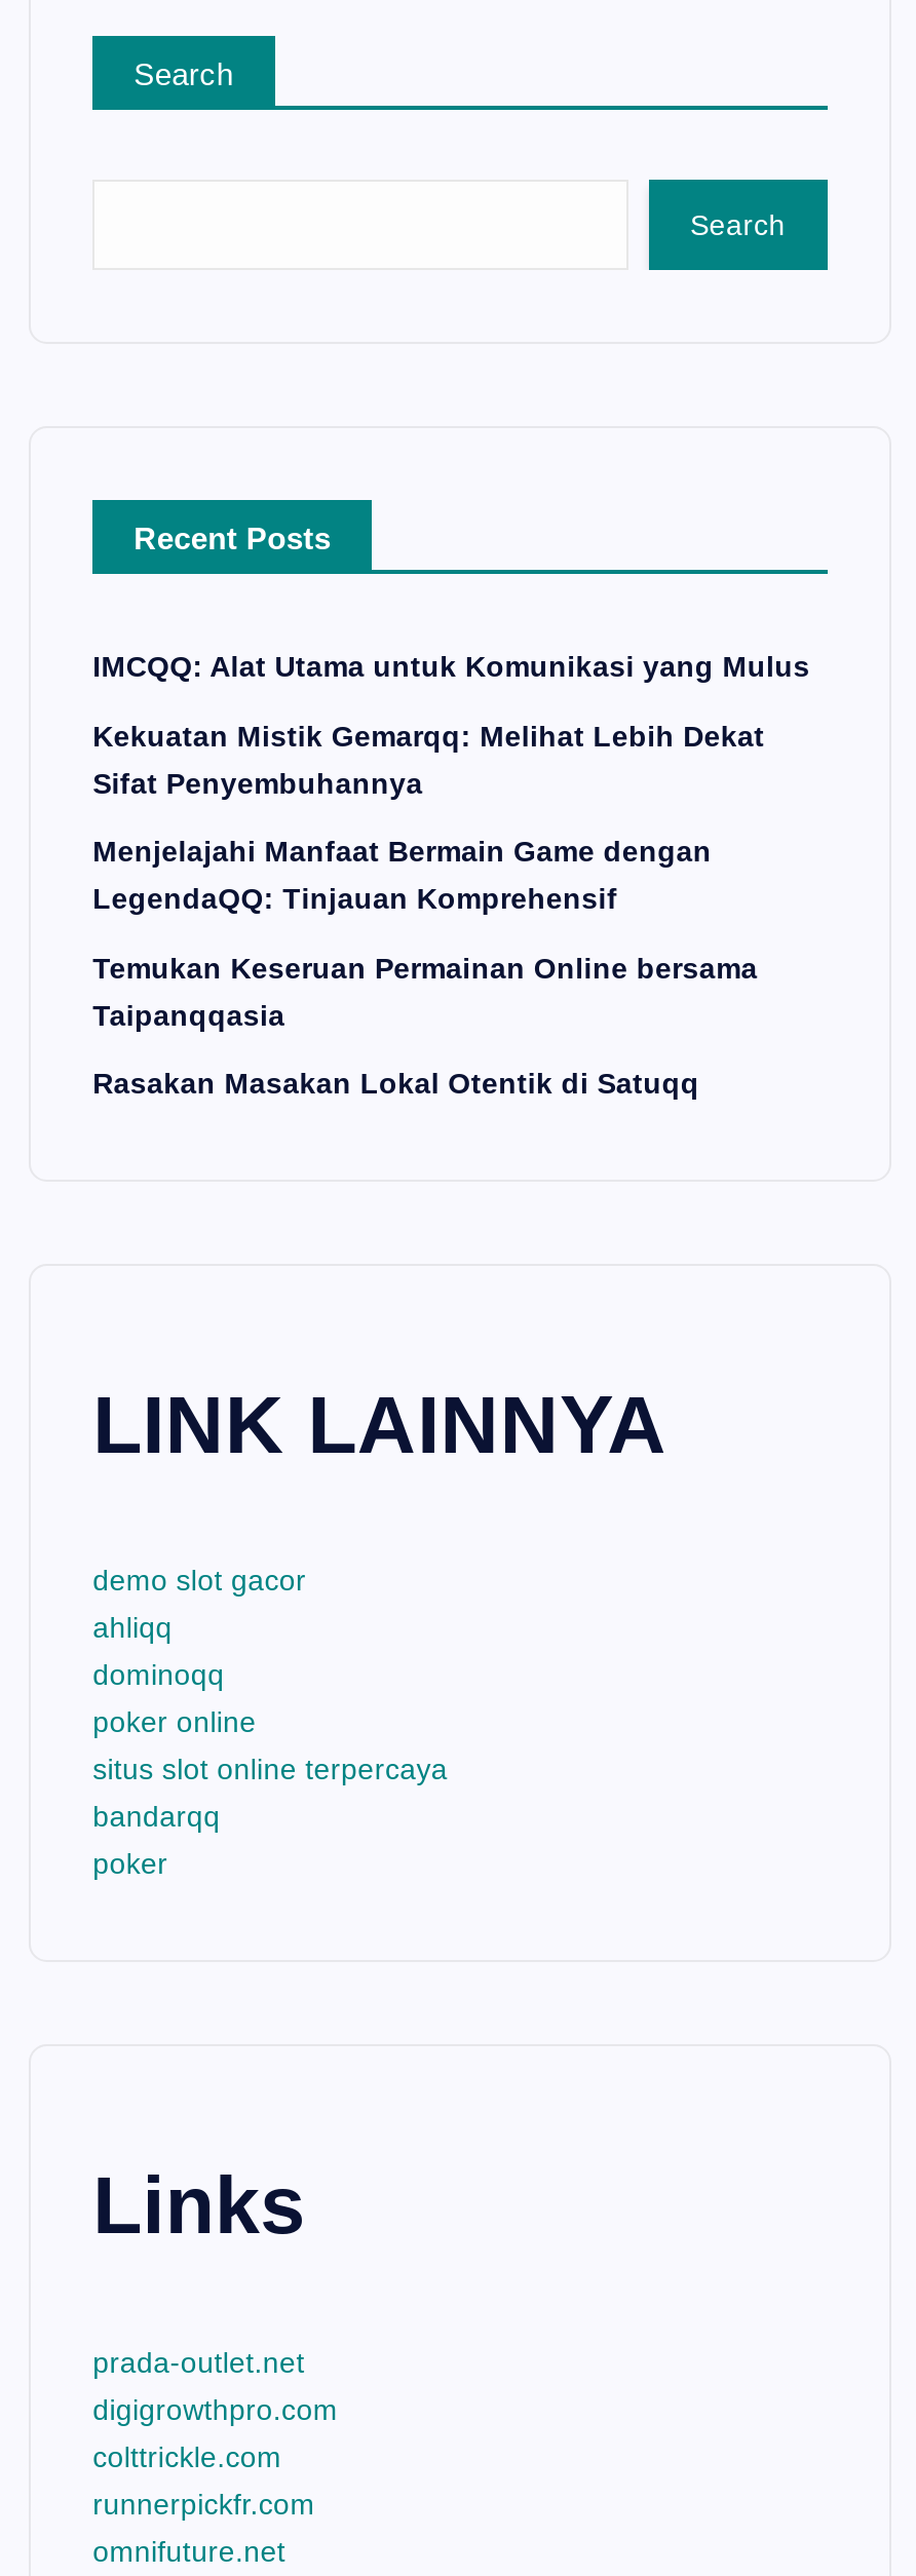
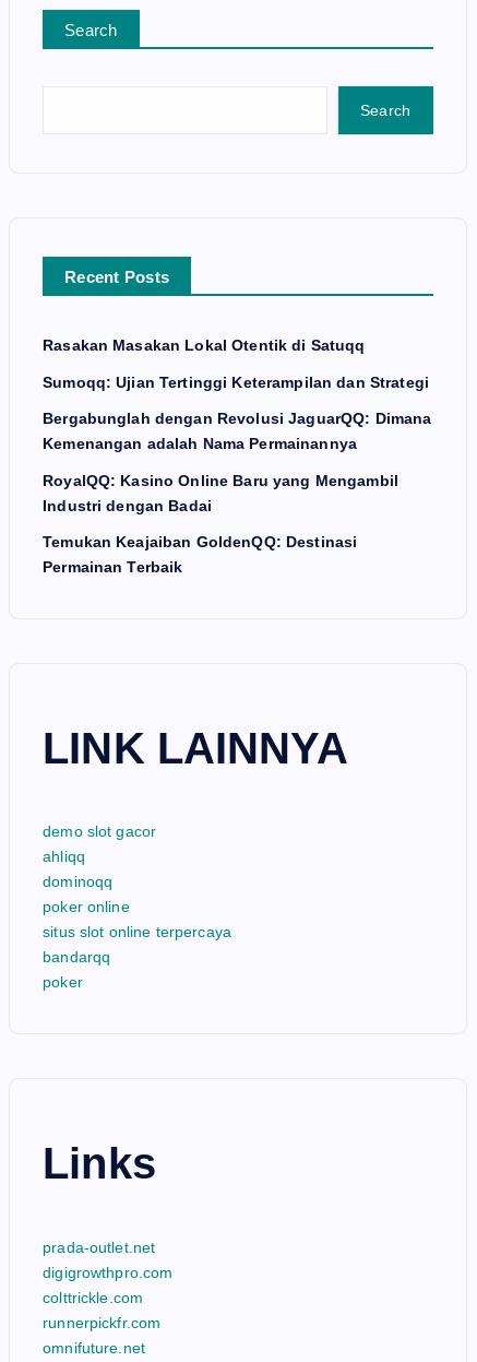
- IMCQQ: Alat Utama untuk Komunikasi yang Mulus
- Kekuatan Mistik Gemarqq: Melihat Lebih Dekat
- Sifat Penyembuhannya
- Menjelajahi Manfaat Bermain Game dengan
- LegendaQQ: Tinjauan Komprehensif
- Temukan Keseruan Permainan Online bersama
- Taipanqqasia

moved up: Rasakan Masakan Lokal Otentik di Satuqq

+ Sumoqq: Ujian Tertinggi Keterampilan dan Strategi
+ Bergabunglah dengan Revolusi JaguarQQ: Dimana
+ Kemenangan adalah Nama Permainannya
+ RoyalQQ: Kasino Online Baru yang Mengambil
+ Industri dengan Badai
+ Temukan Keajaiban GoldenQQ: Destinasi
+ Permainan Terbaik
